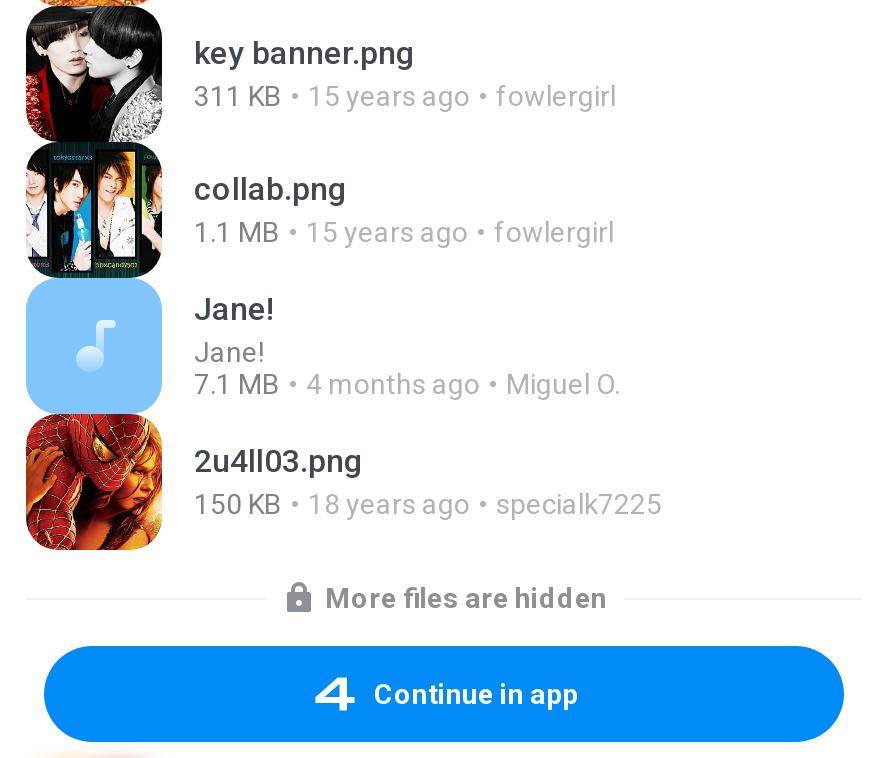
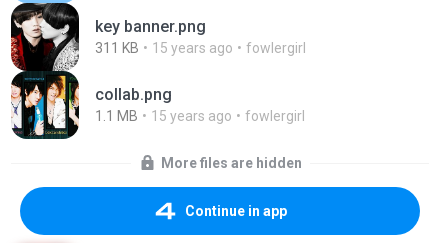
- [image]
- Jane!
- Jane!
- 7.1 MB
- 4 months ago
- Miguel O.
- 2u4ll03.png
- 150 KB
- 18 years ago
- specialk7225
